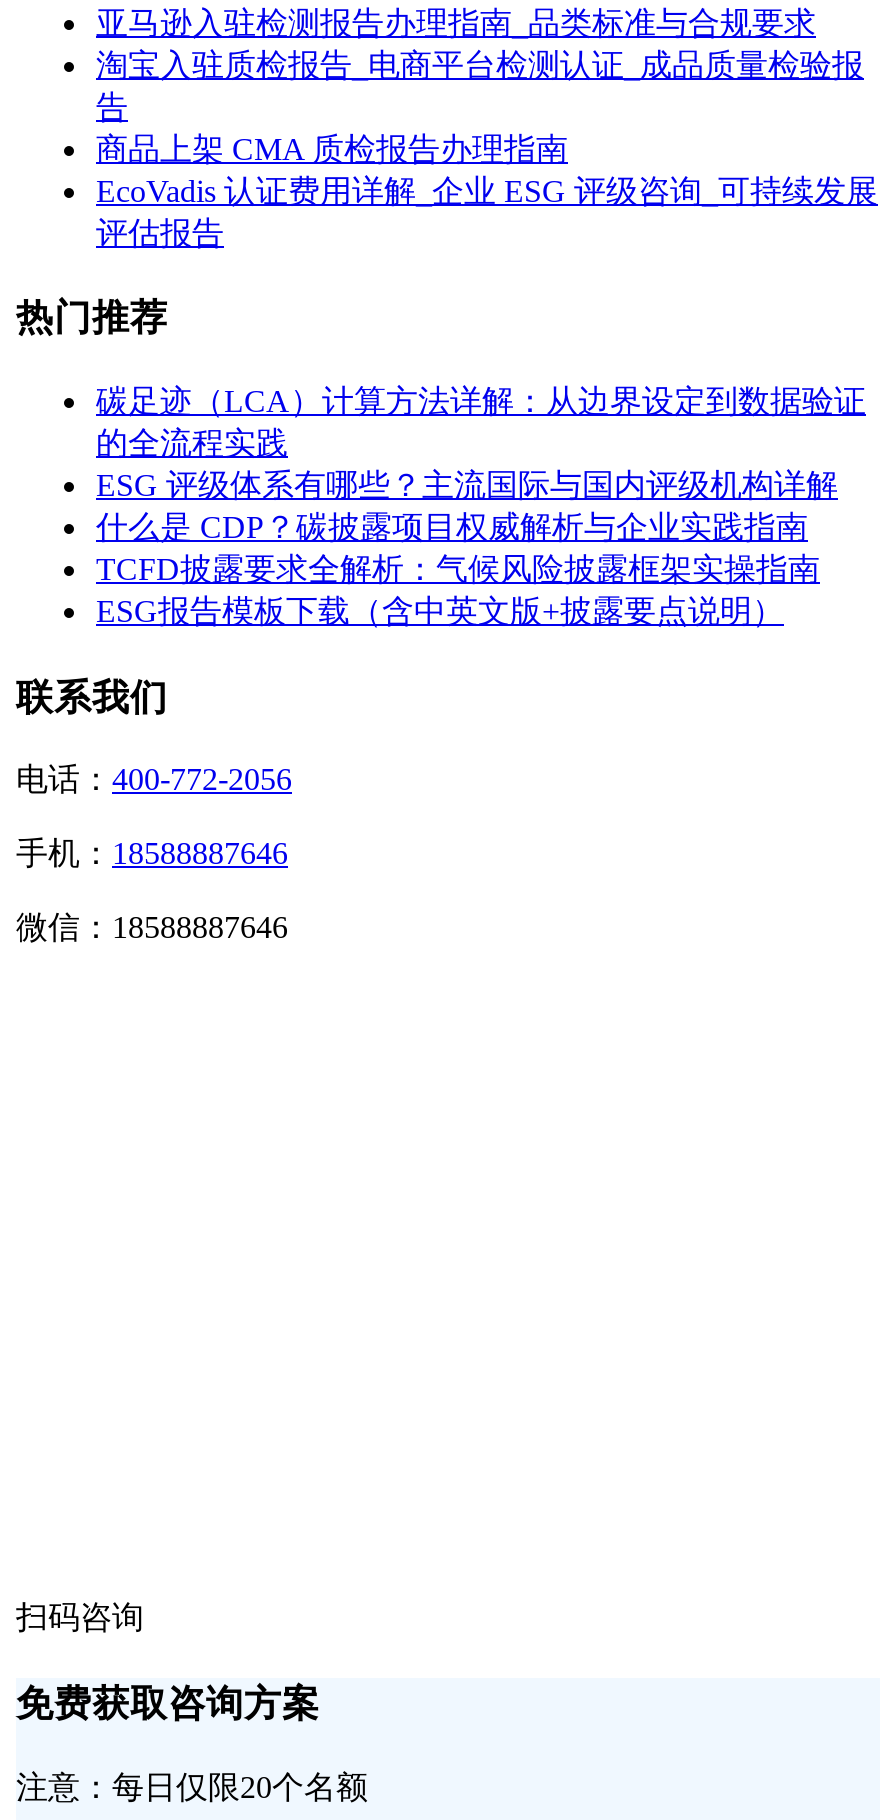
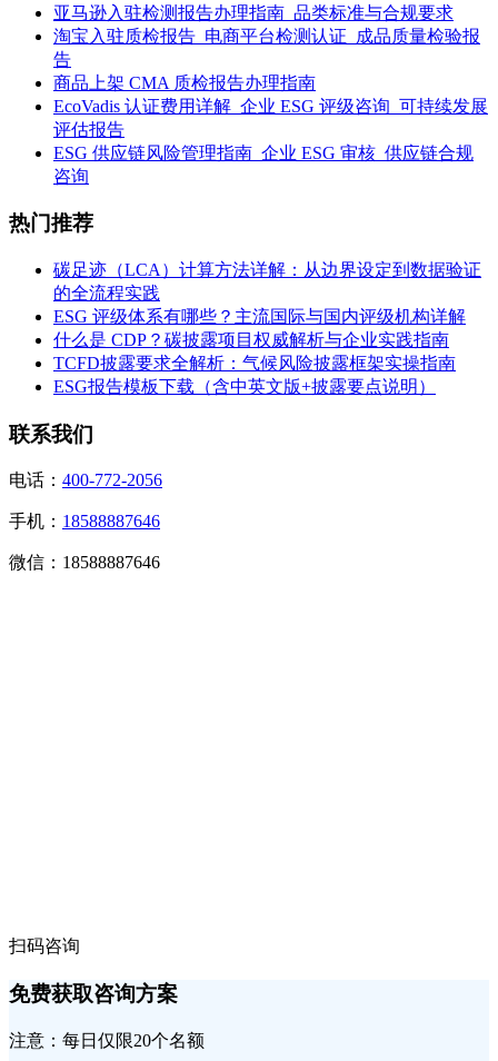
+ ESG 供应链风险管理指南_企业 ESG 审核_供应链合规
+ 咨询
